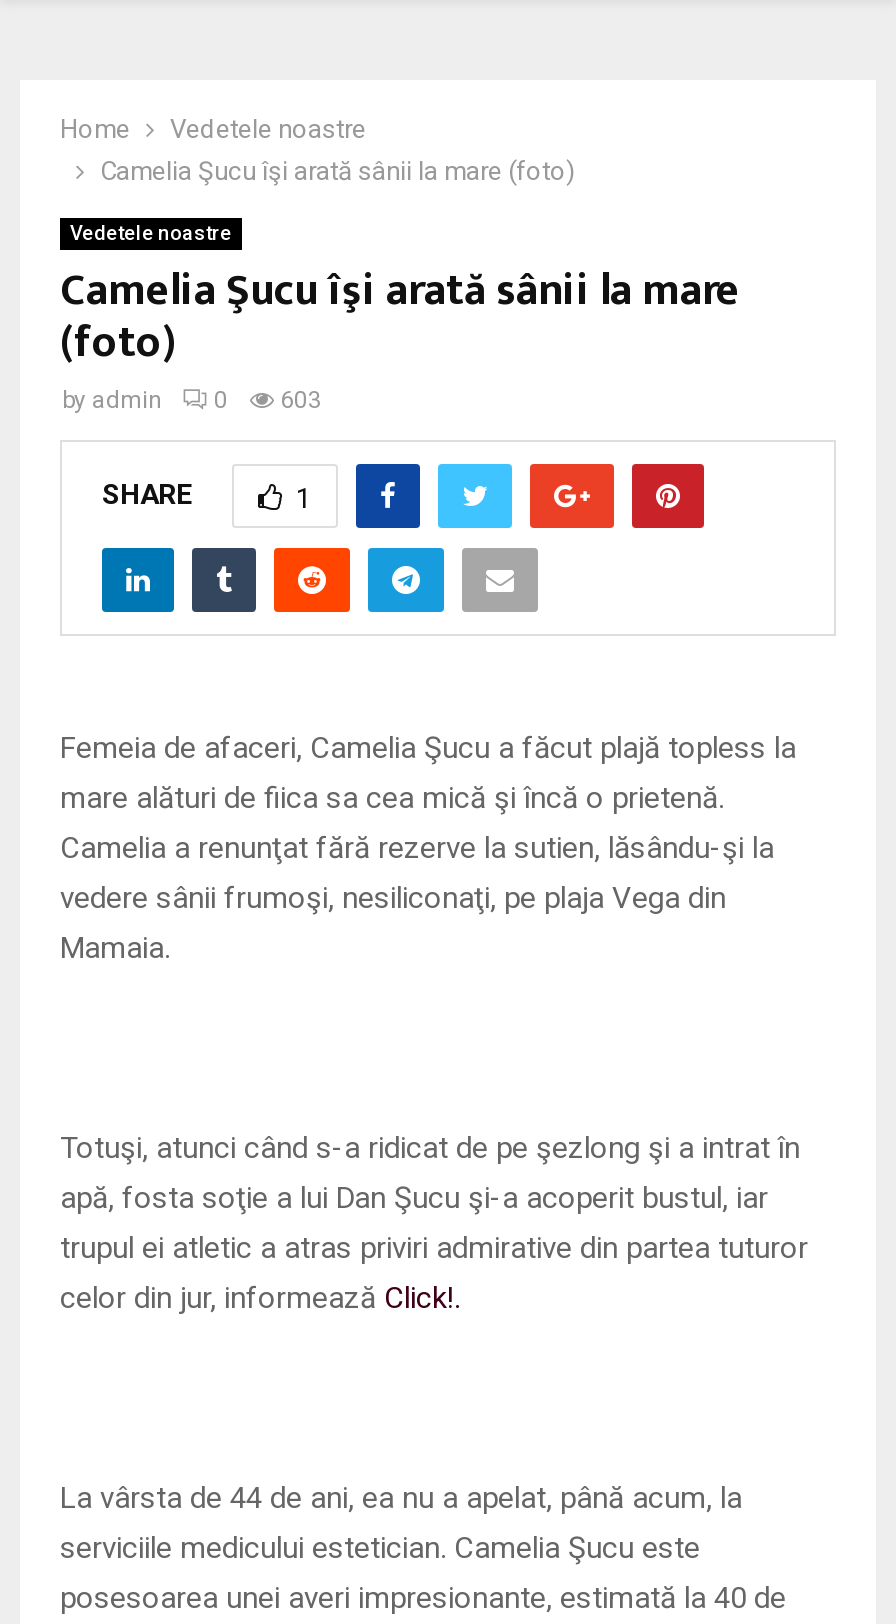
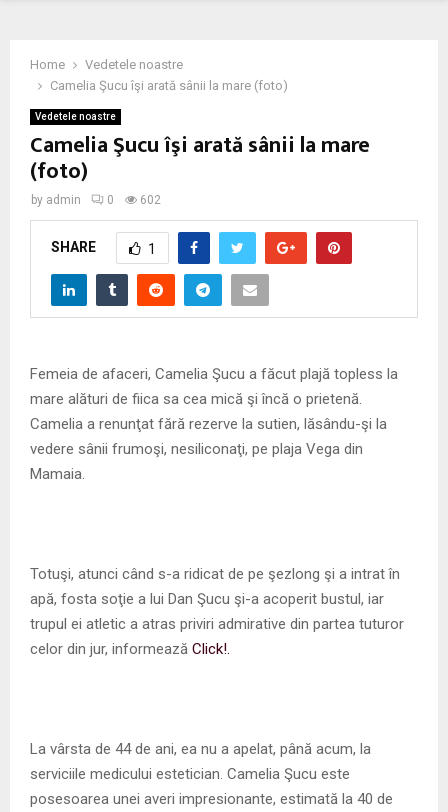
- 603
+ 602
